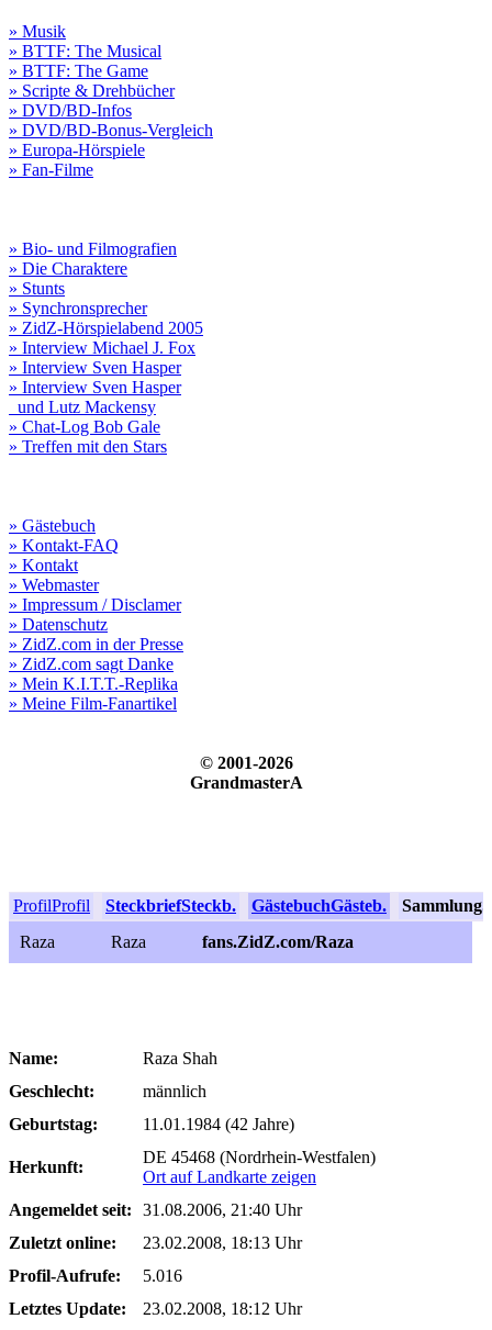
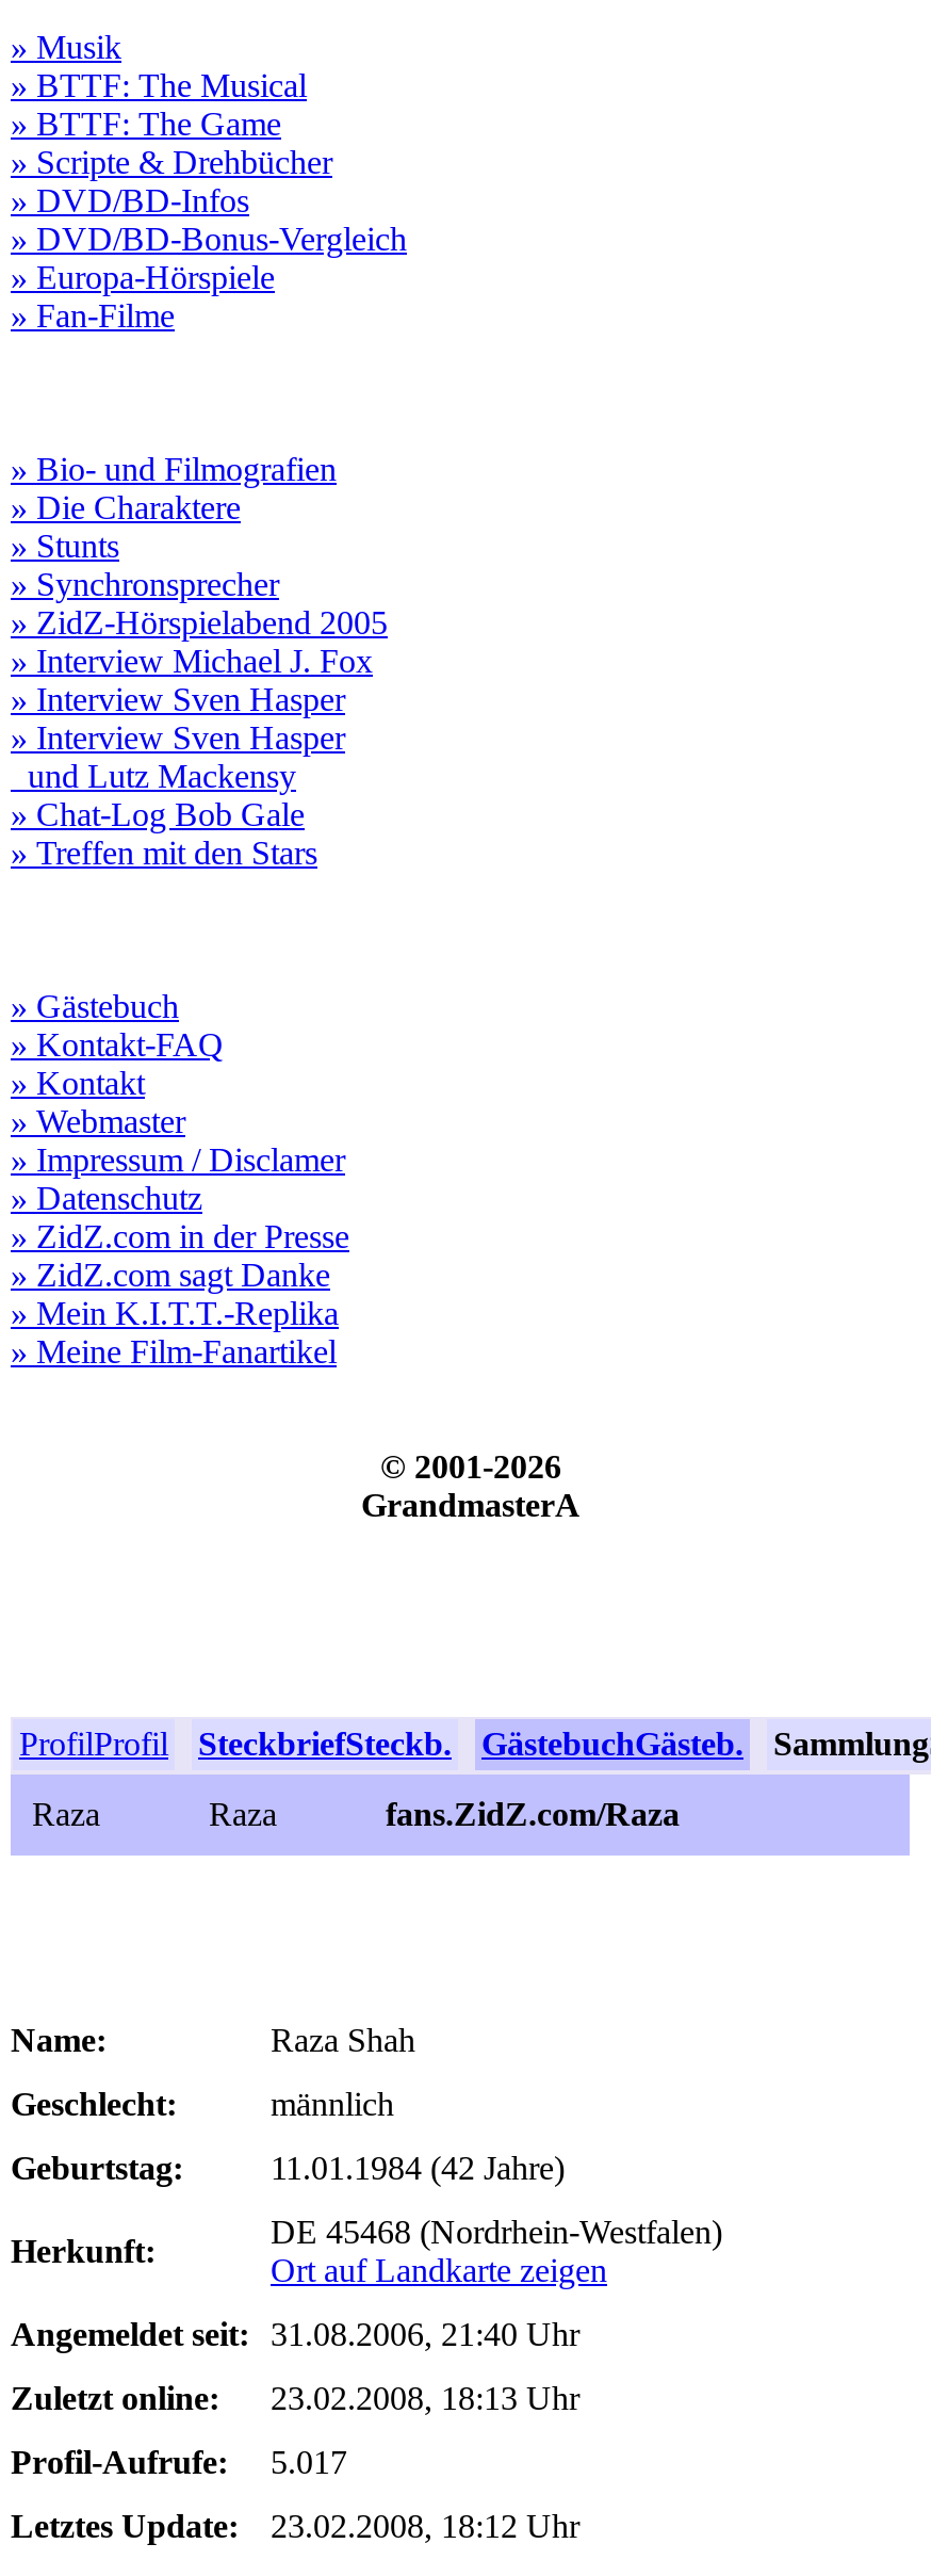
- Profil-Aufrufe: 5.016
+ Profil-Aufrufe: 5.017
